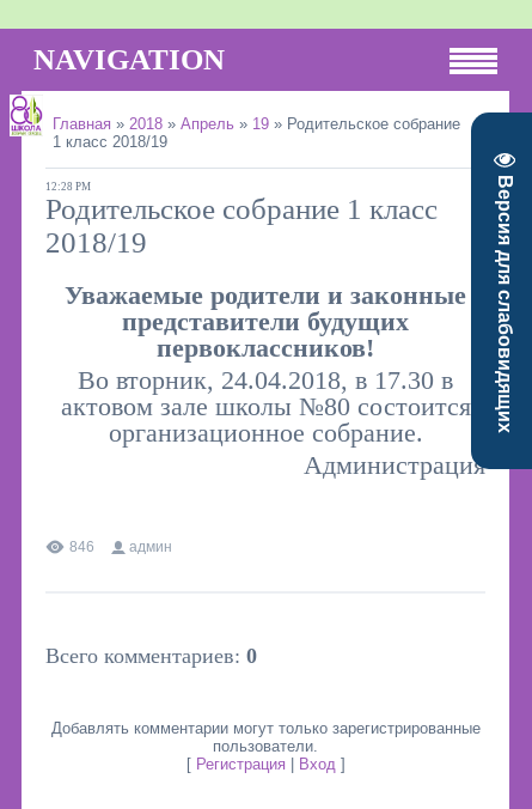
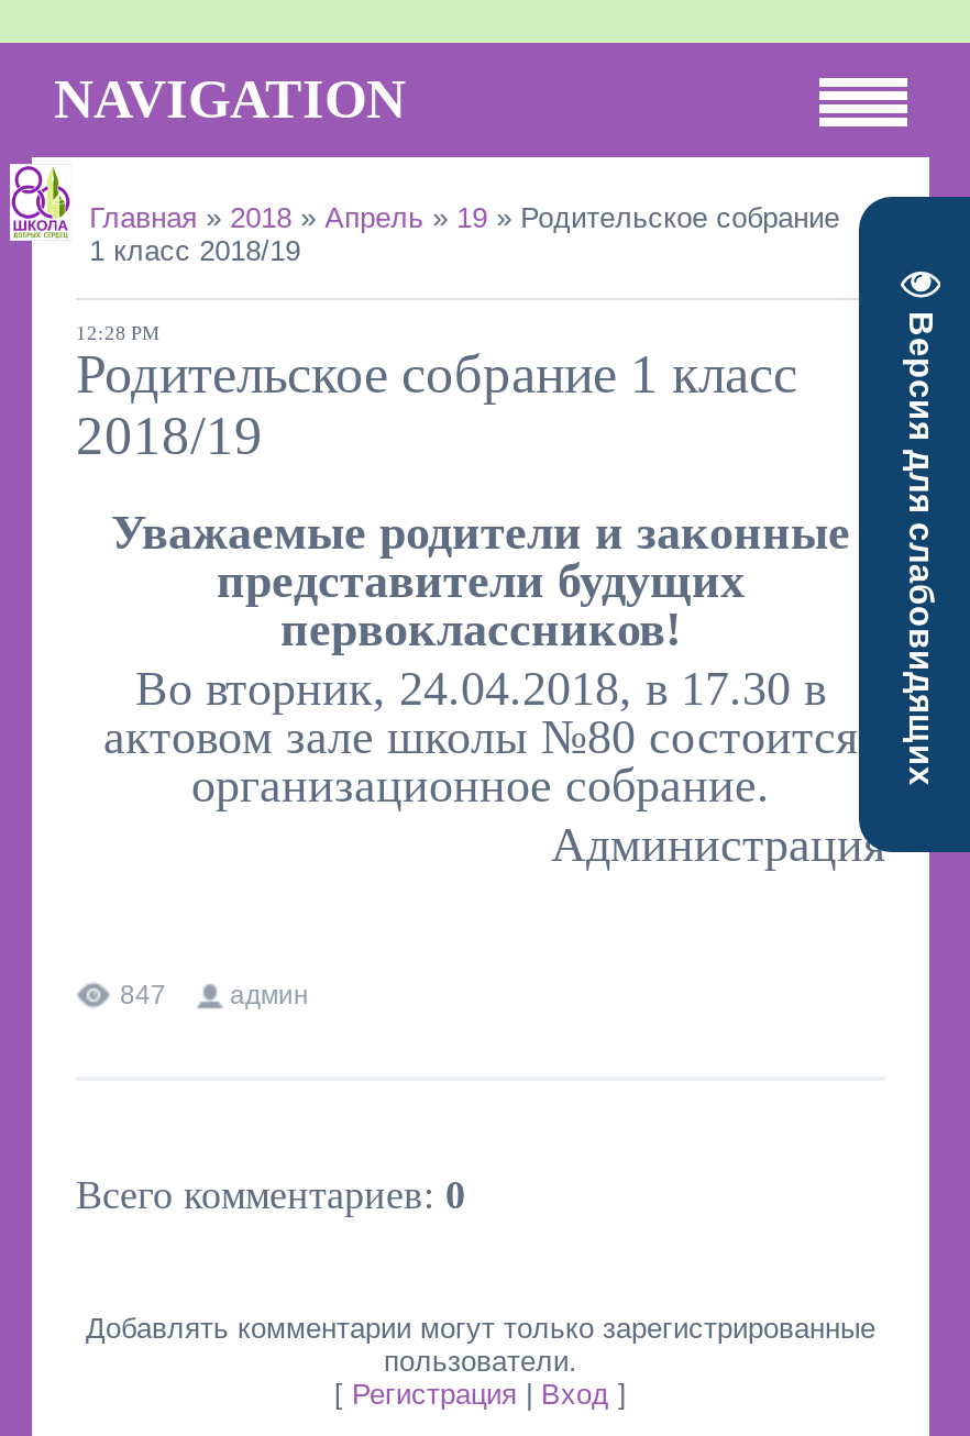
- 846
+ 847
